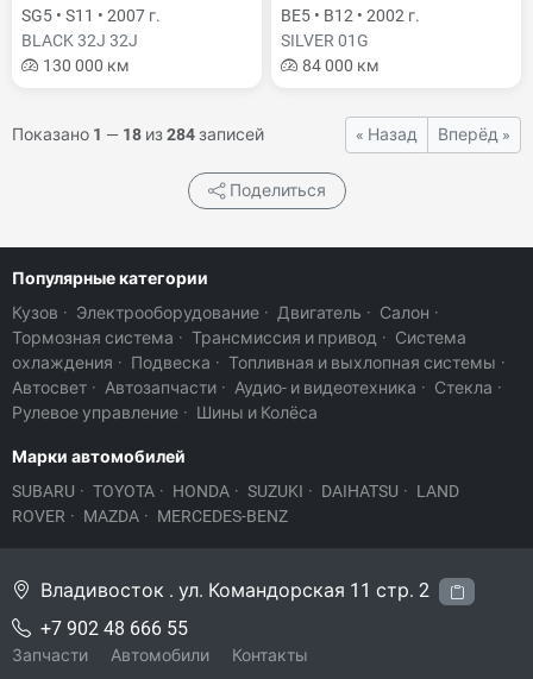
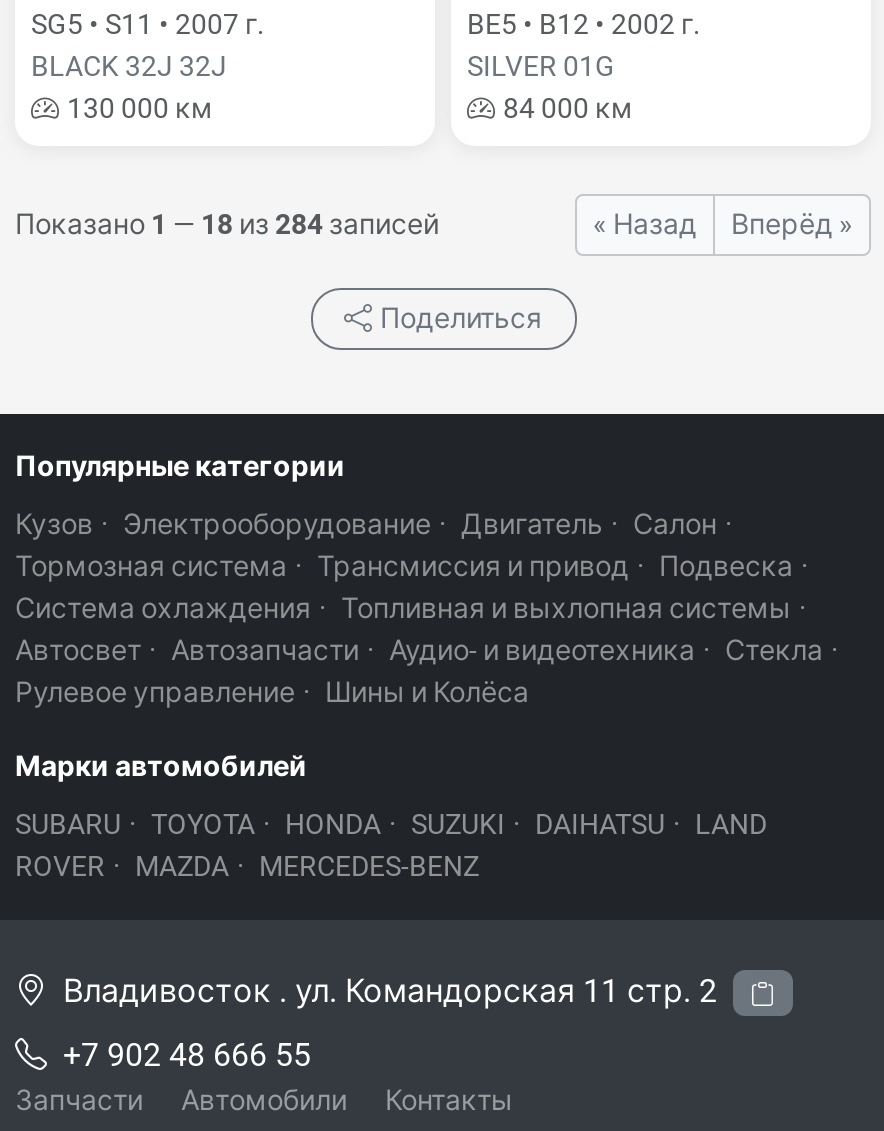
- Тормозная система · Трансмиссия и привод · Система
- охлаждения · Подвеска · Топливная и выхлопная системы ·
+ Тормозная система · Трансмиссия и привод · Подвеска ·
+ Система охлаждения · Топливная и выхлопная системы ·
